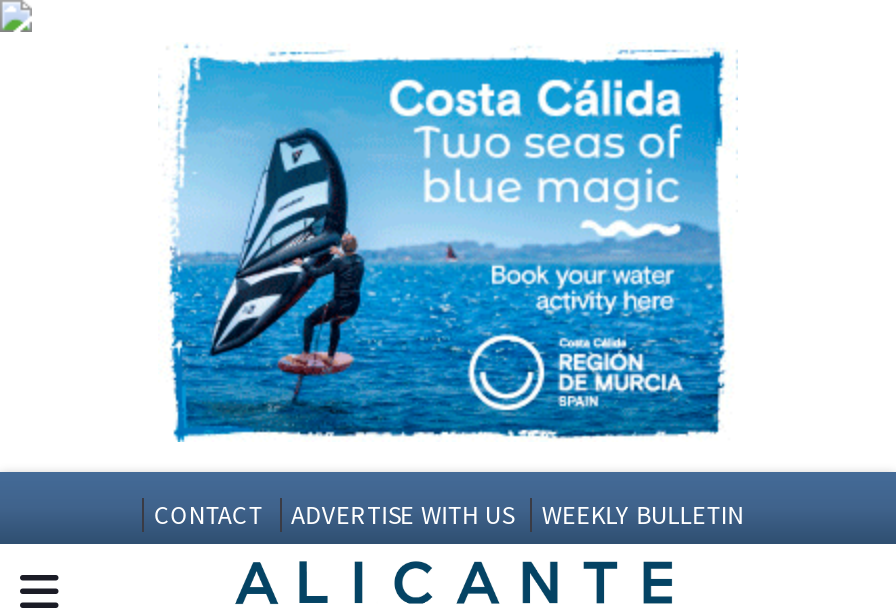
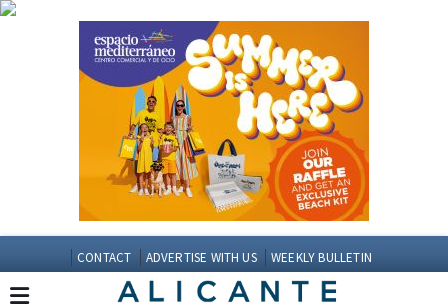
- [image]
+ [image]
